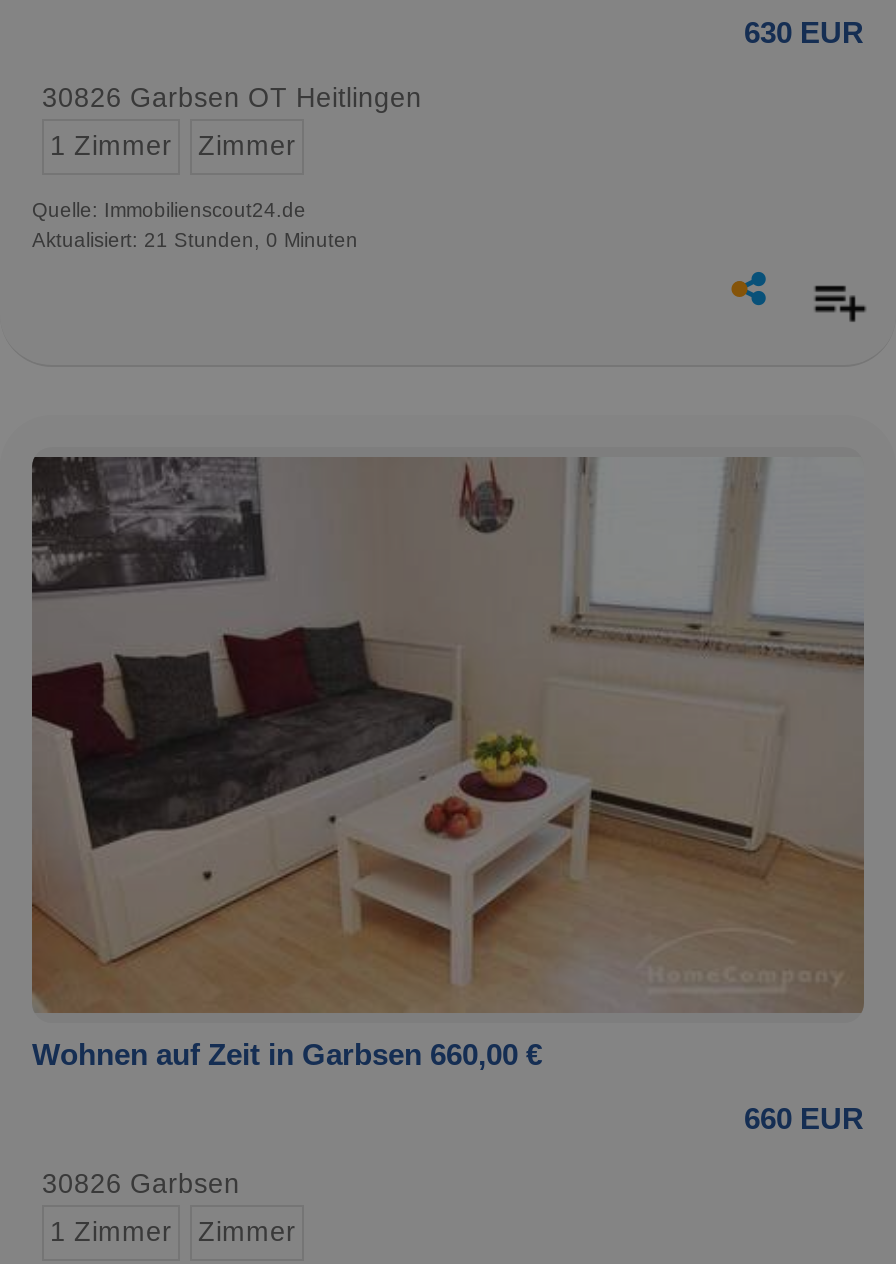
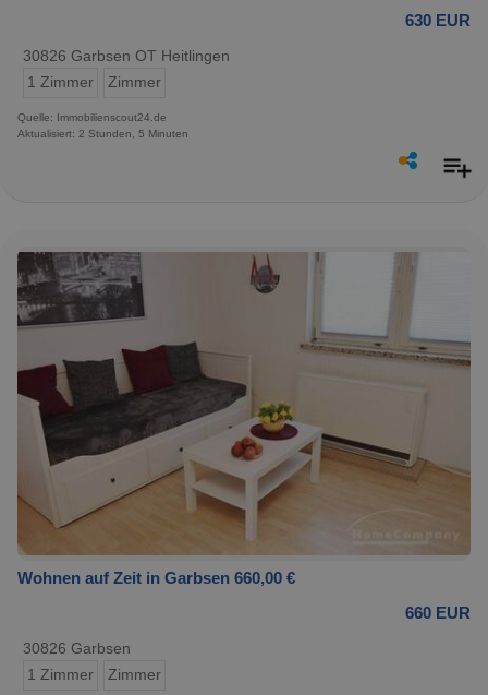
- Aktualisiert: 21 Stunden, 0 Minuten
+ Aktualisiert: 2 Stunden, 5 Minuten
